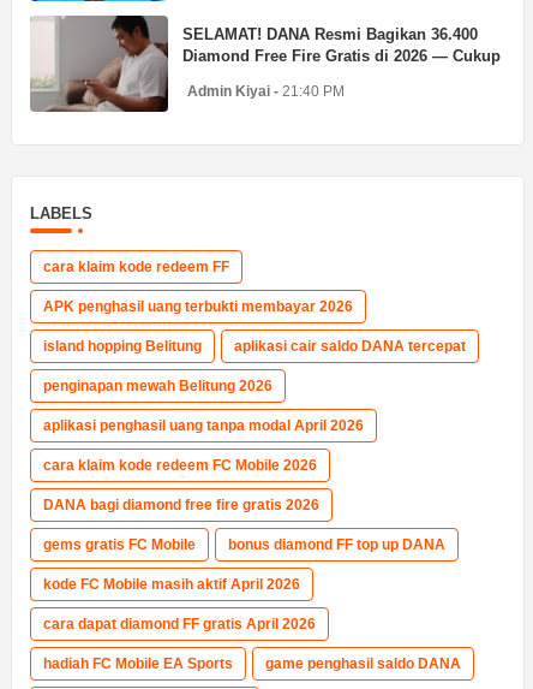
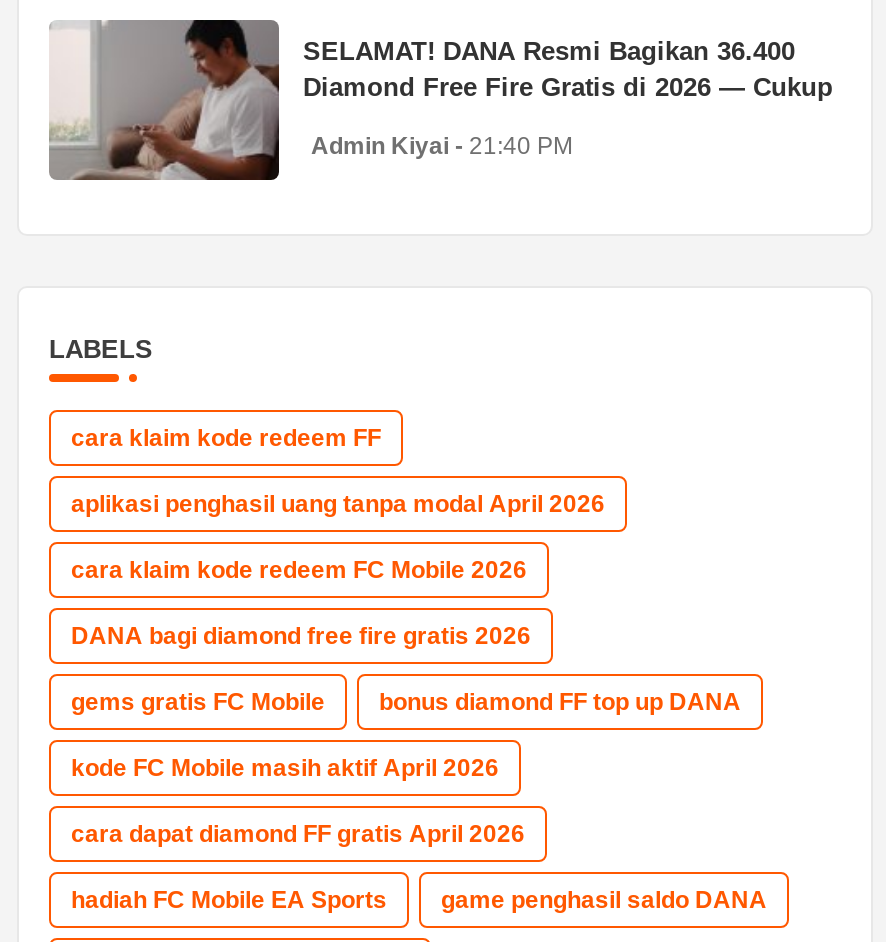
- APK penghasil uang terbukti membayar 2026
- island hopping Belitung
- aplikasi cair saldo DANA tercepat
- penginapan mewah Belitung 2026
